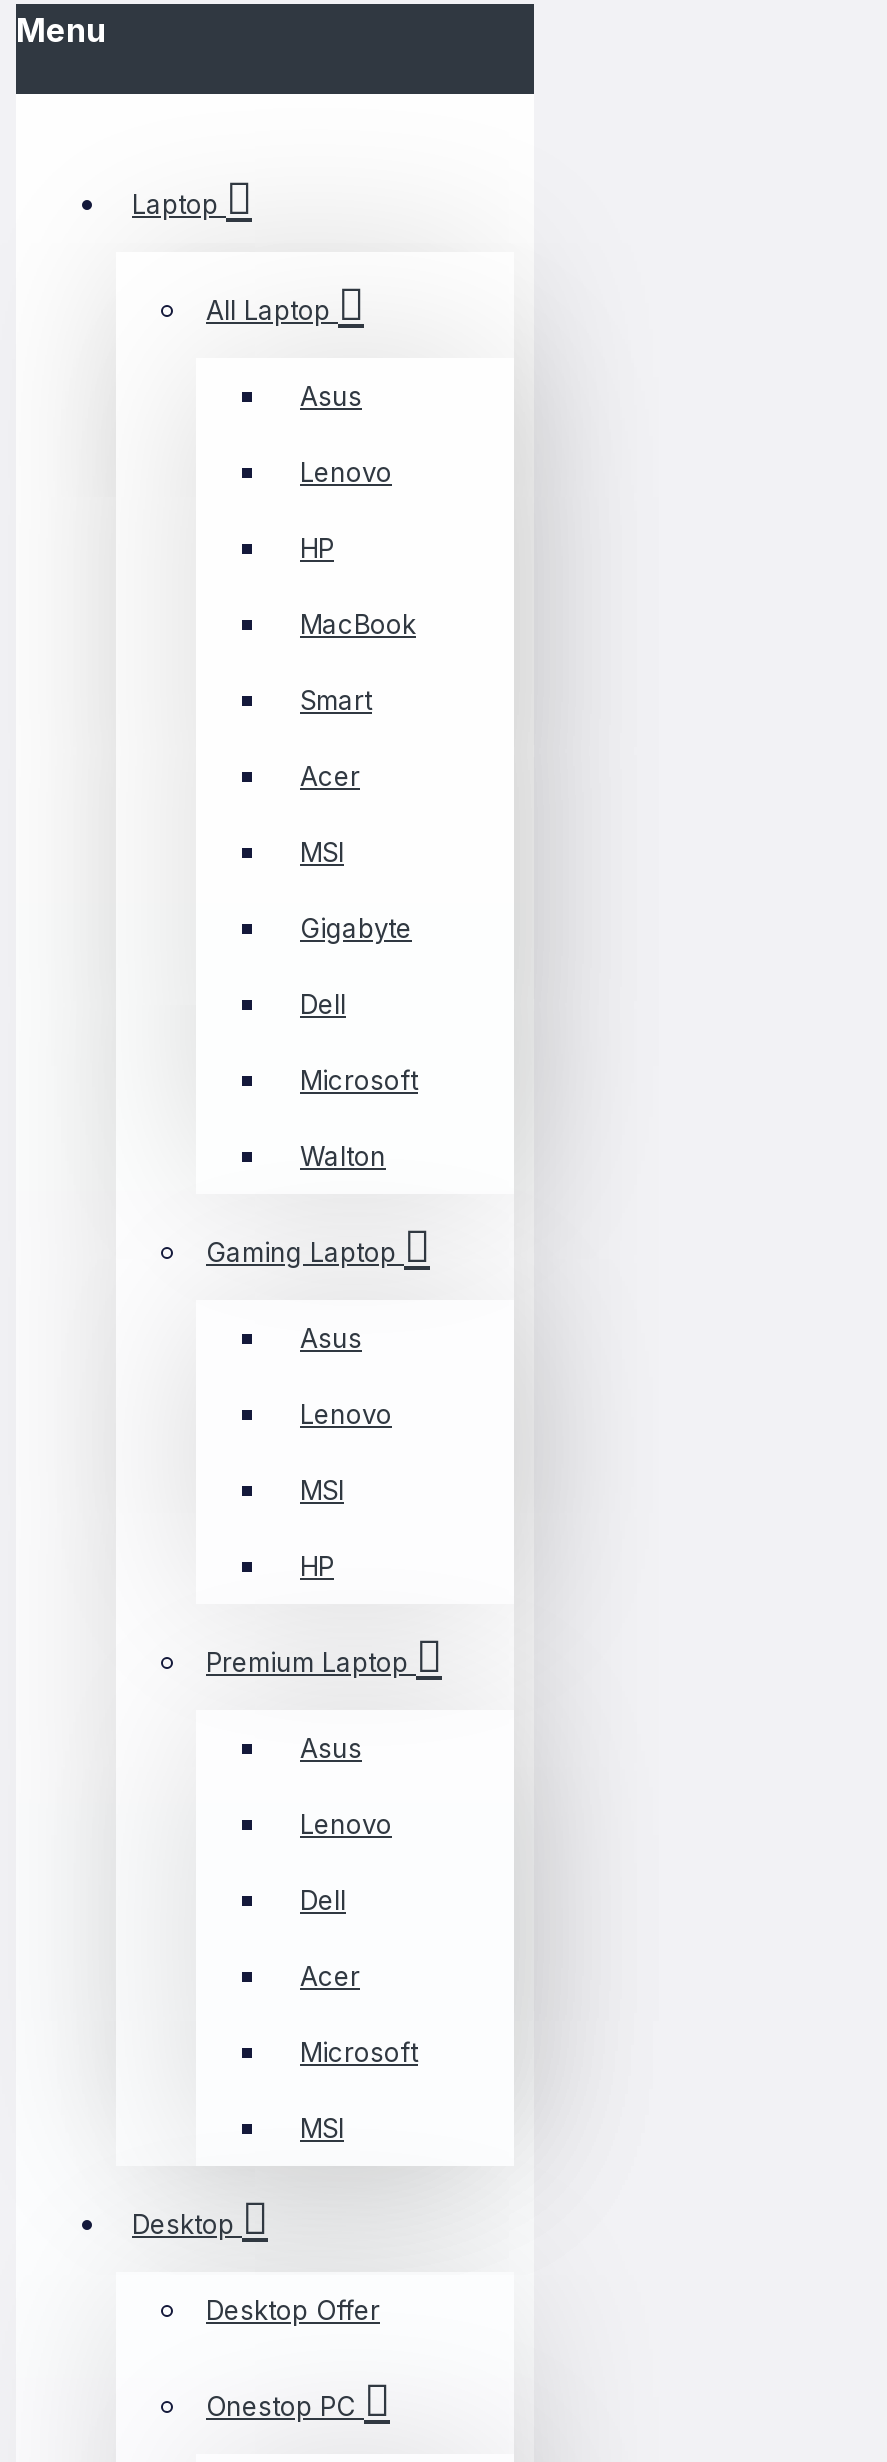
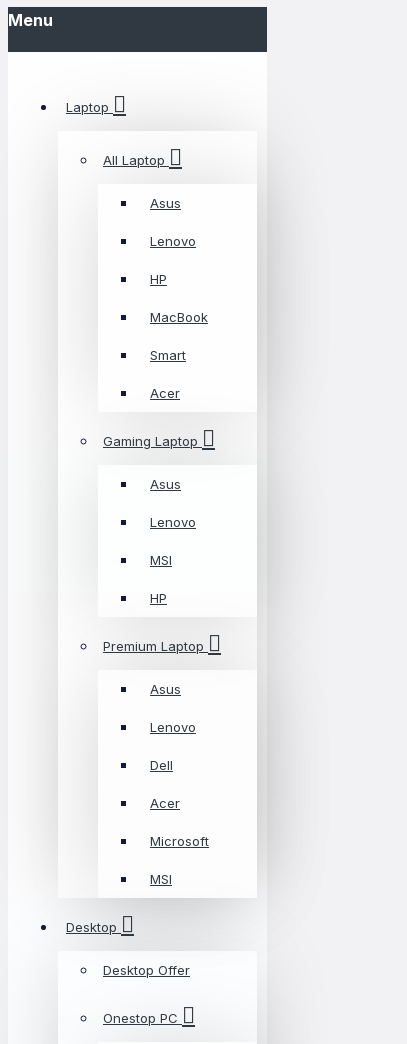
- MSI
- Gigabyte
- Dell
- Microsoft
- Walton
